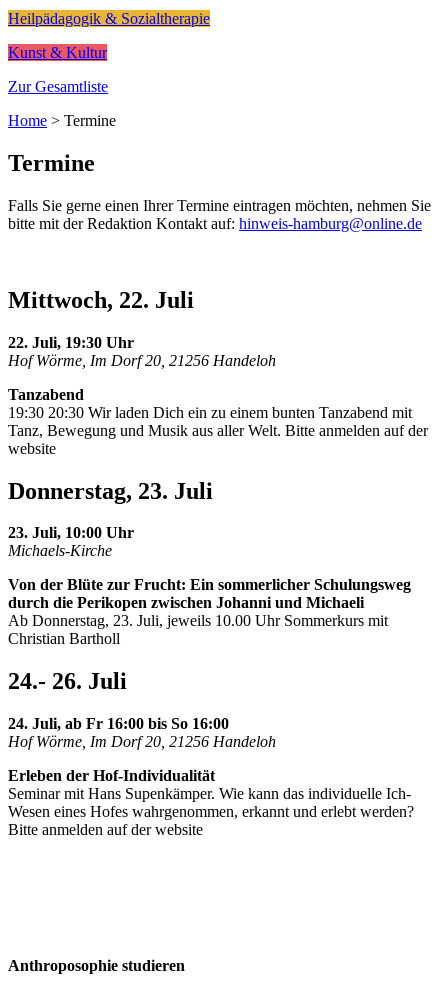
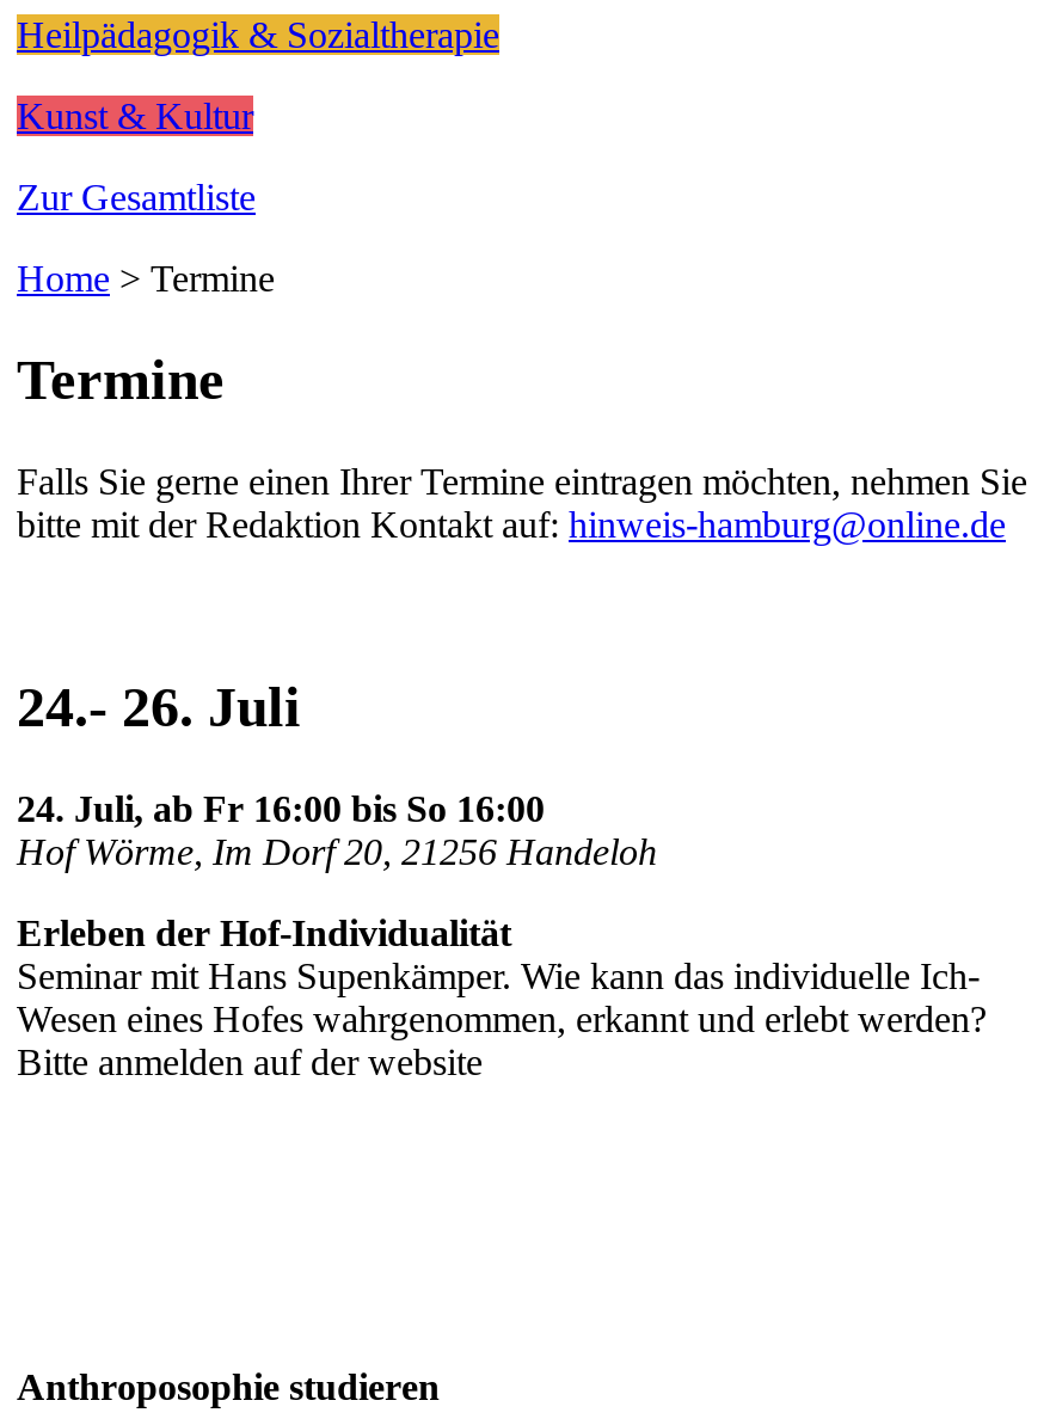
- Mittwoch, 22. Juli
- 22. Juli, 19:30 Uhr
- Hof Wörme, Im Dorf 20, 21256 Handeloh
- Tanzabend
- 19:30 20:30 Wir laden Dich ein zu einem bunten Tanzabend mit
- Tanz, Bewegung und Musik aus aller Welt. Bitte anmelden auf der
- website
- Donnerstag, 23. Juli
- 23. Juli, 10:00 Uhr
- Michaels-Kirche
- Von der Blüte zur Frucht: Ein sommerlicher Schulungsweg
- durch die Perikopen zwischen Johanni und Michaeli
- Ab Donnerstag, 23. Juli, jeweils 10.00 Uhr Sommerkurs mit
- Christian Bartholl
